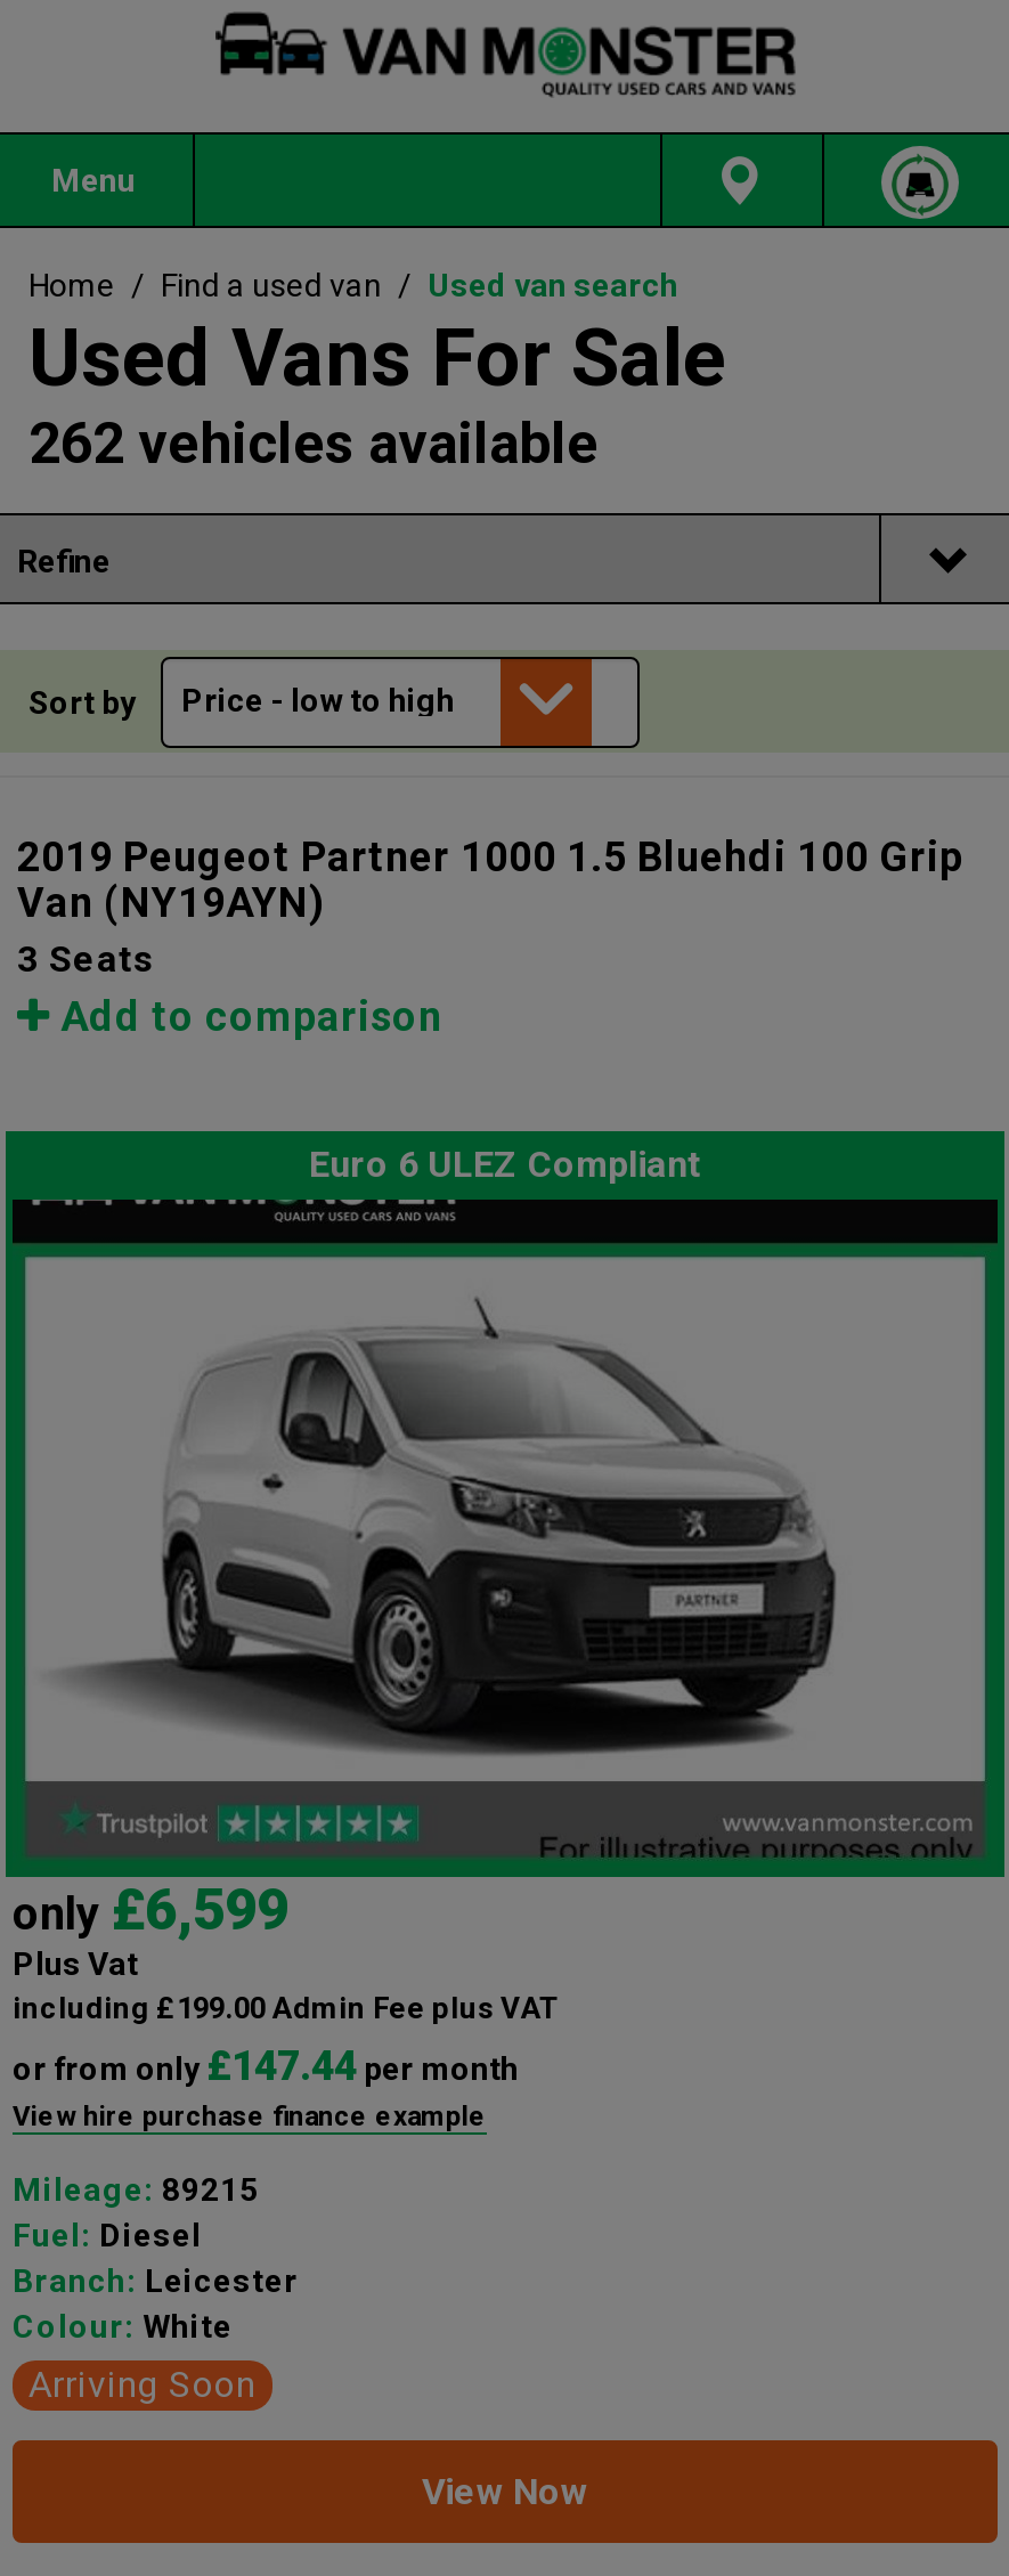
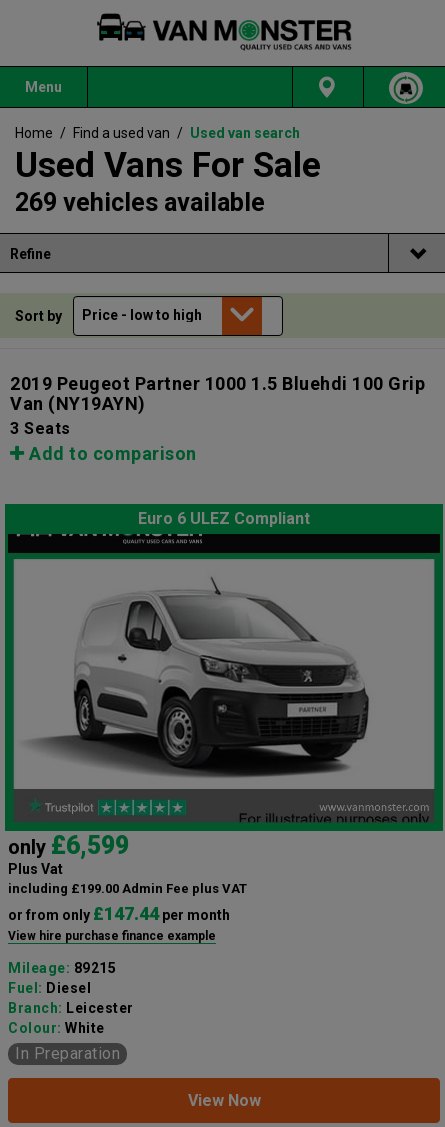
- 262 vehicles available
+ 269 vehicles available

- Arriving Soon
+ In Preparation
